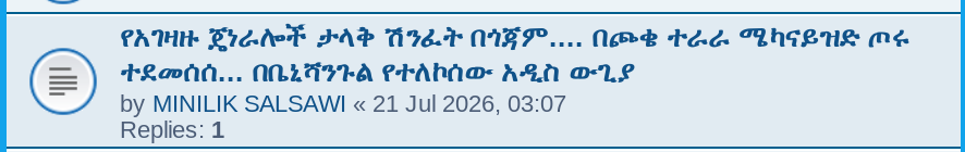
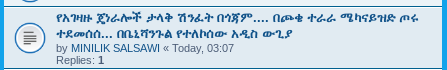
- by MINILIK SALSAWI « 21 Jul 2026, 03:07
+ by MINILIK SALSAWI « Today, 03:07
